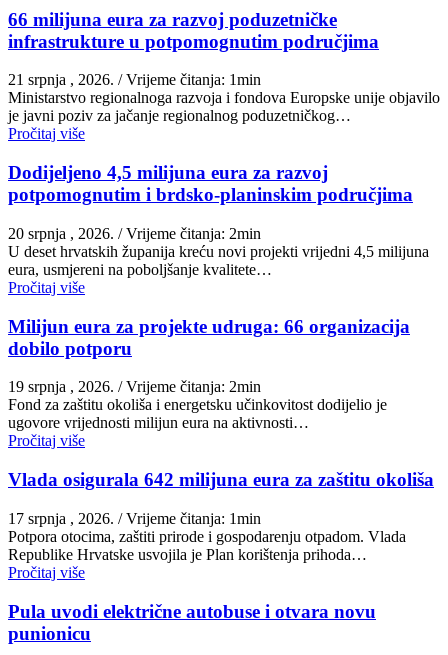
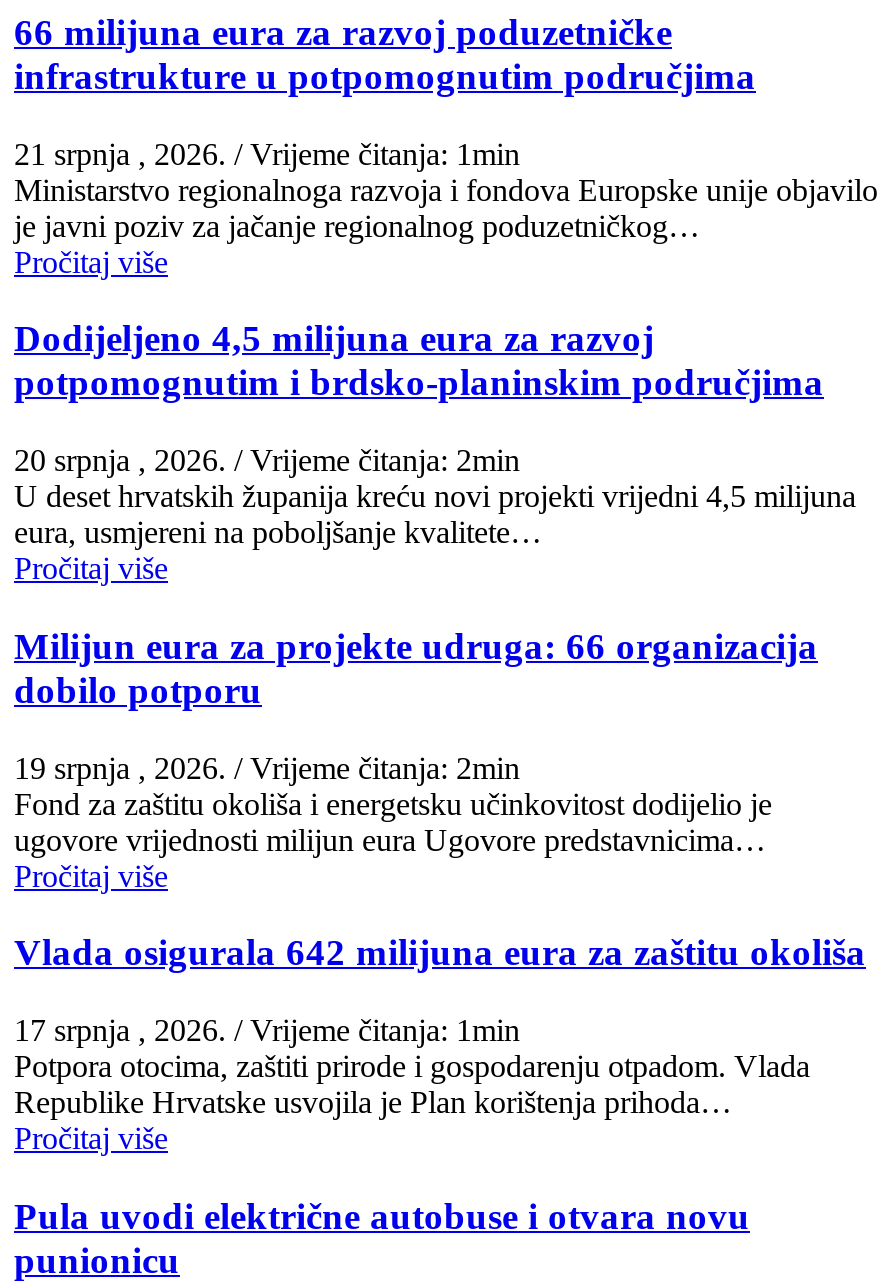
- ugovore vrijednosti milijun eura na aktivnosti…
+ ugovore vrijednosti milijun eura Ugovore predstavnicima…
